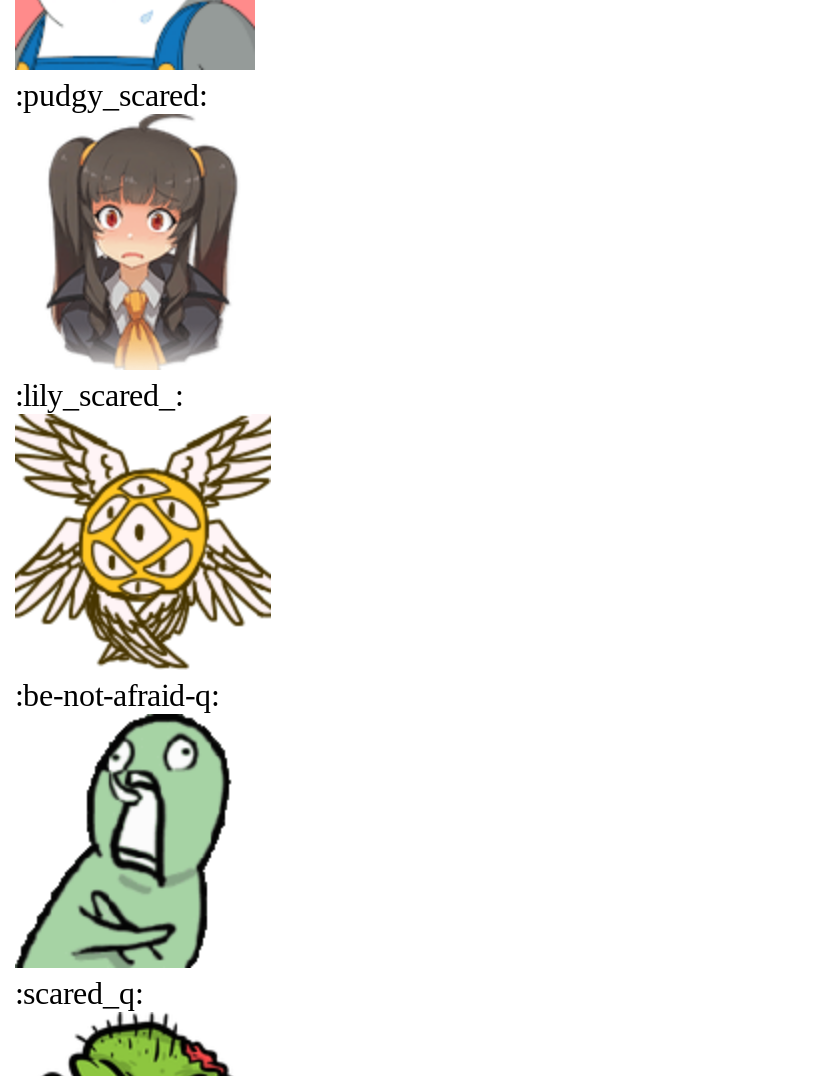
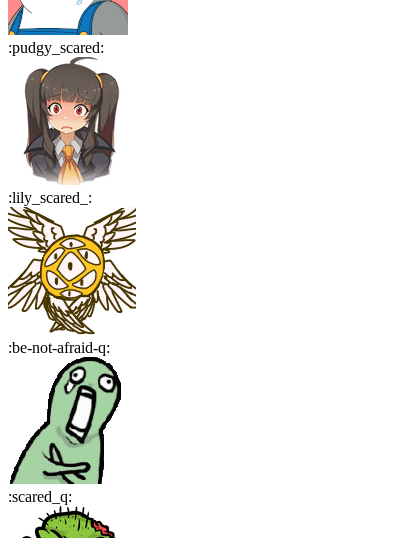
- [image]
+ [image]
